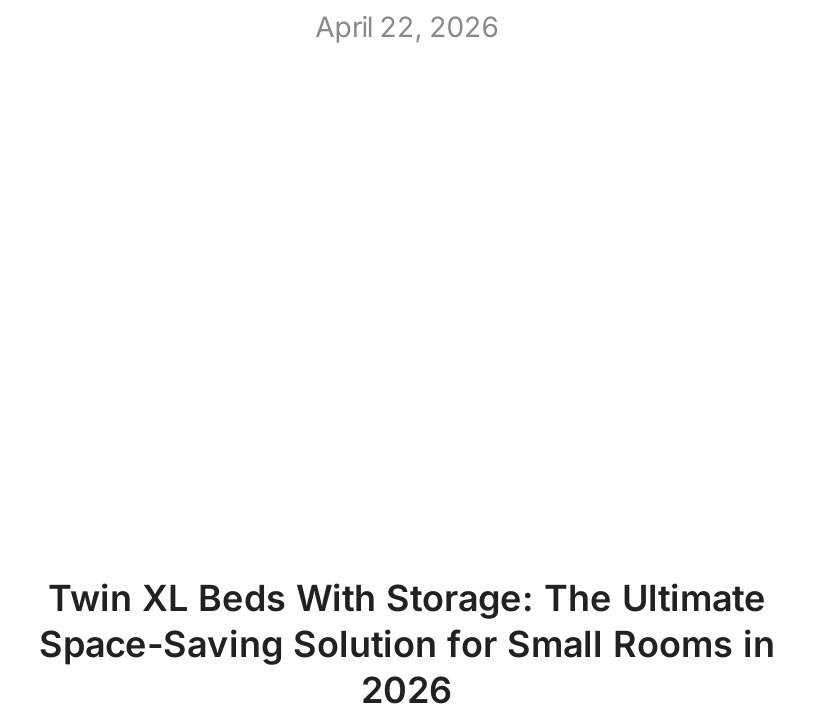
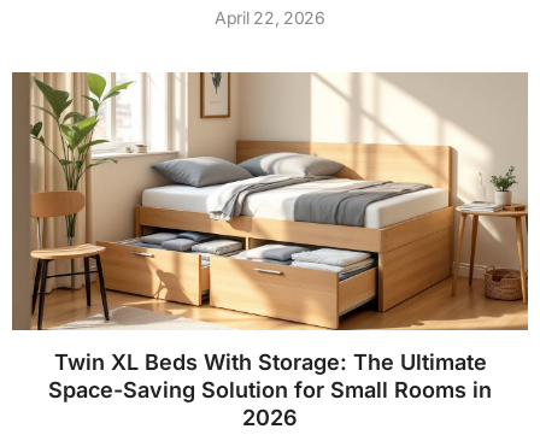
+ [image]
